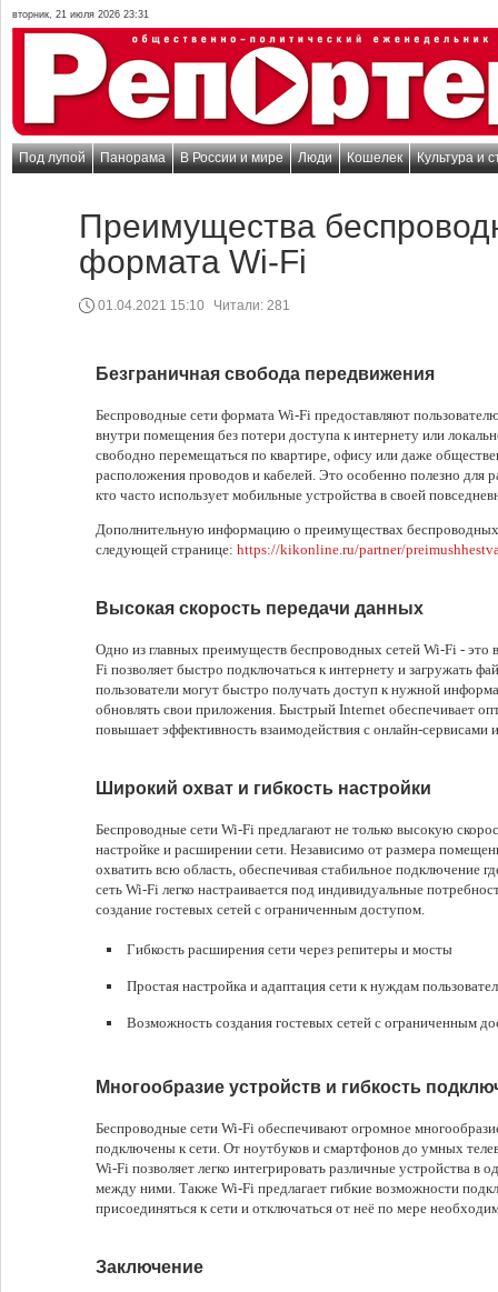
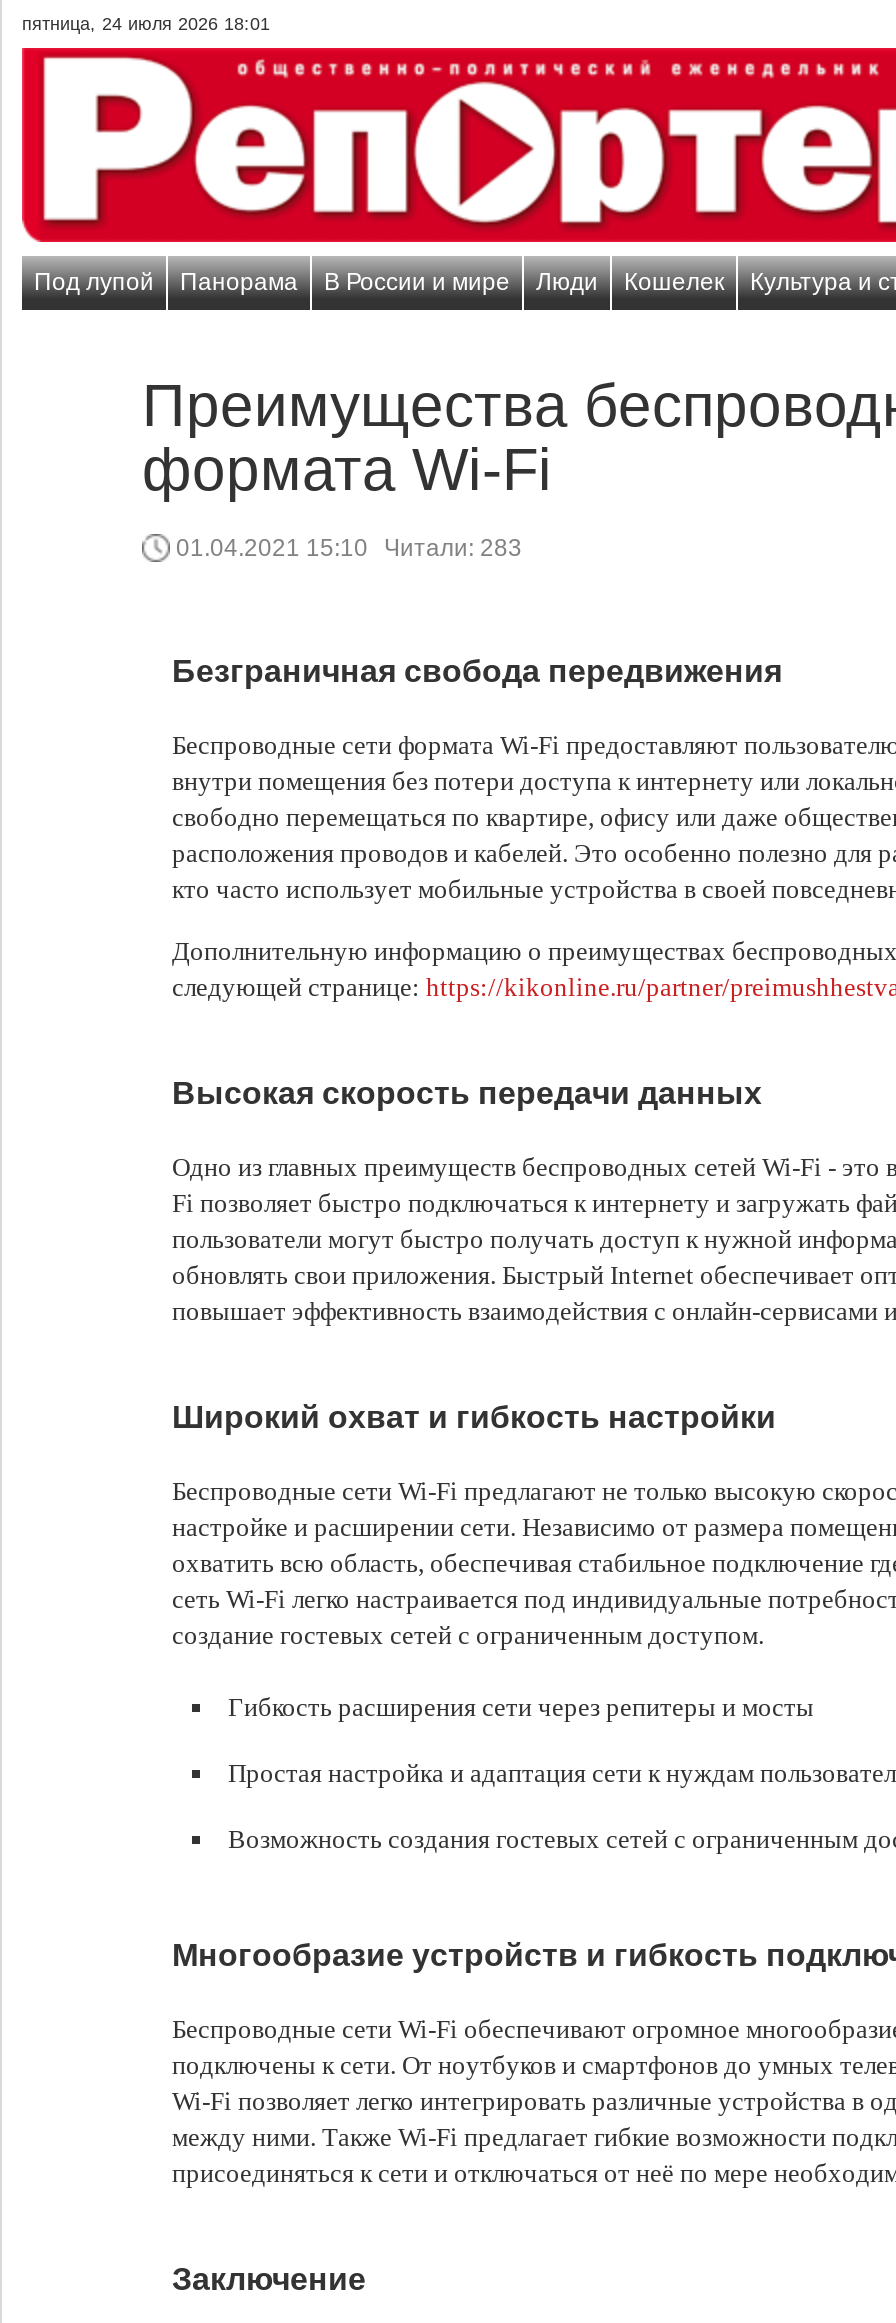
- вторник, 21 июля 2026 23:31
+ пятница, 24 июля 2026 18:01

- 01.04.2021 15:10 Читали: 281
+ 01.04.2021 15:10 Читали: 283
